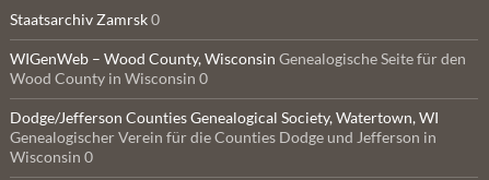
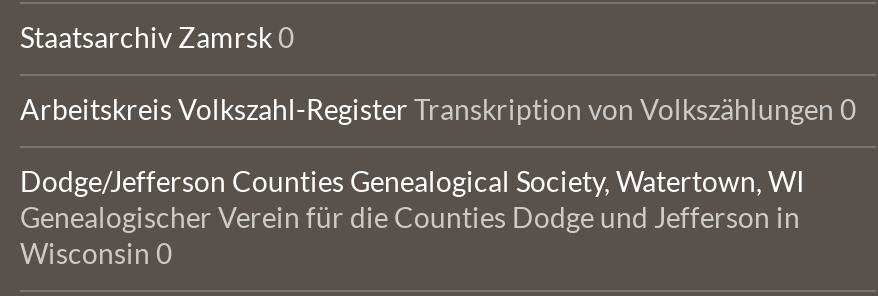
- WIGenWeb – Wood County, Wisconsin Genealogische Seite für den
- Wood County in Wisconsin 0
+ Arbeitskreis Volkszahl-Register Transkription von Volkszählungen 0
